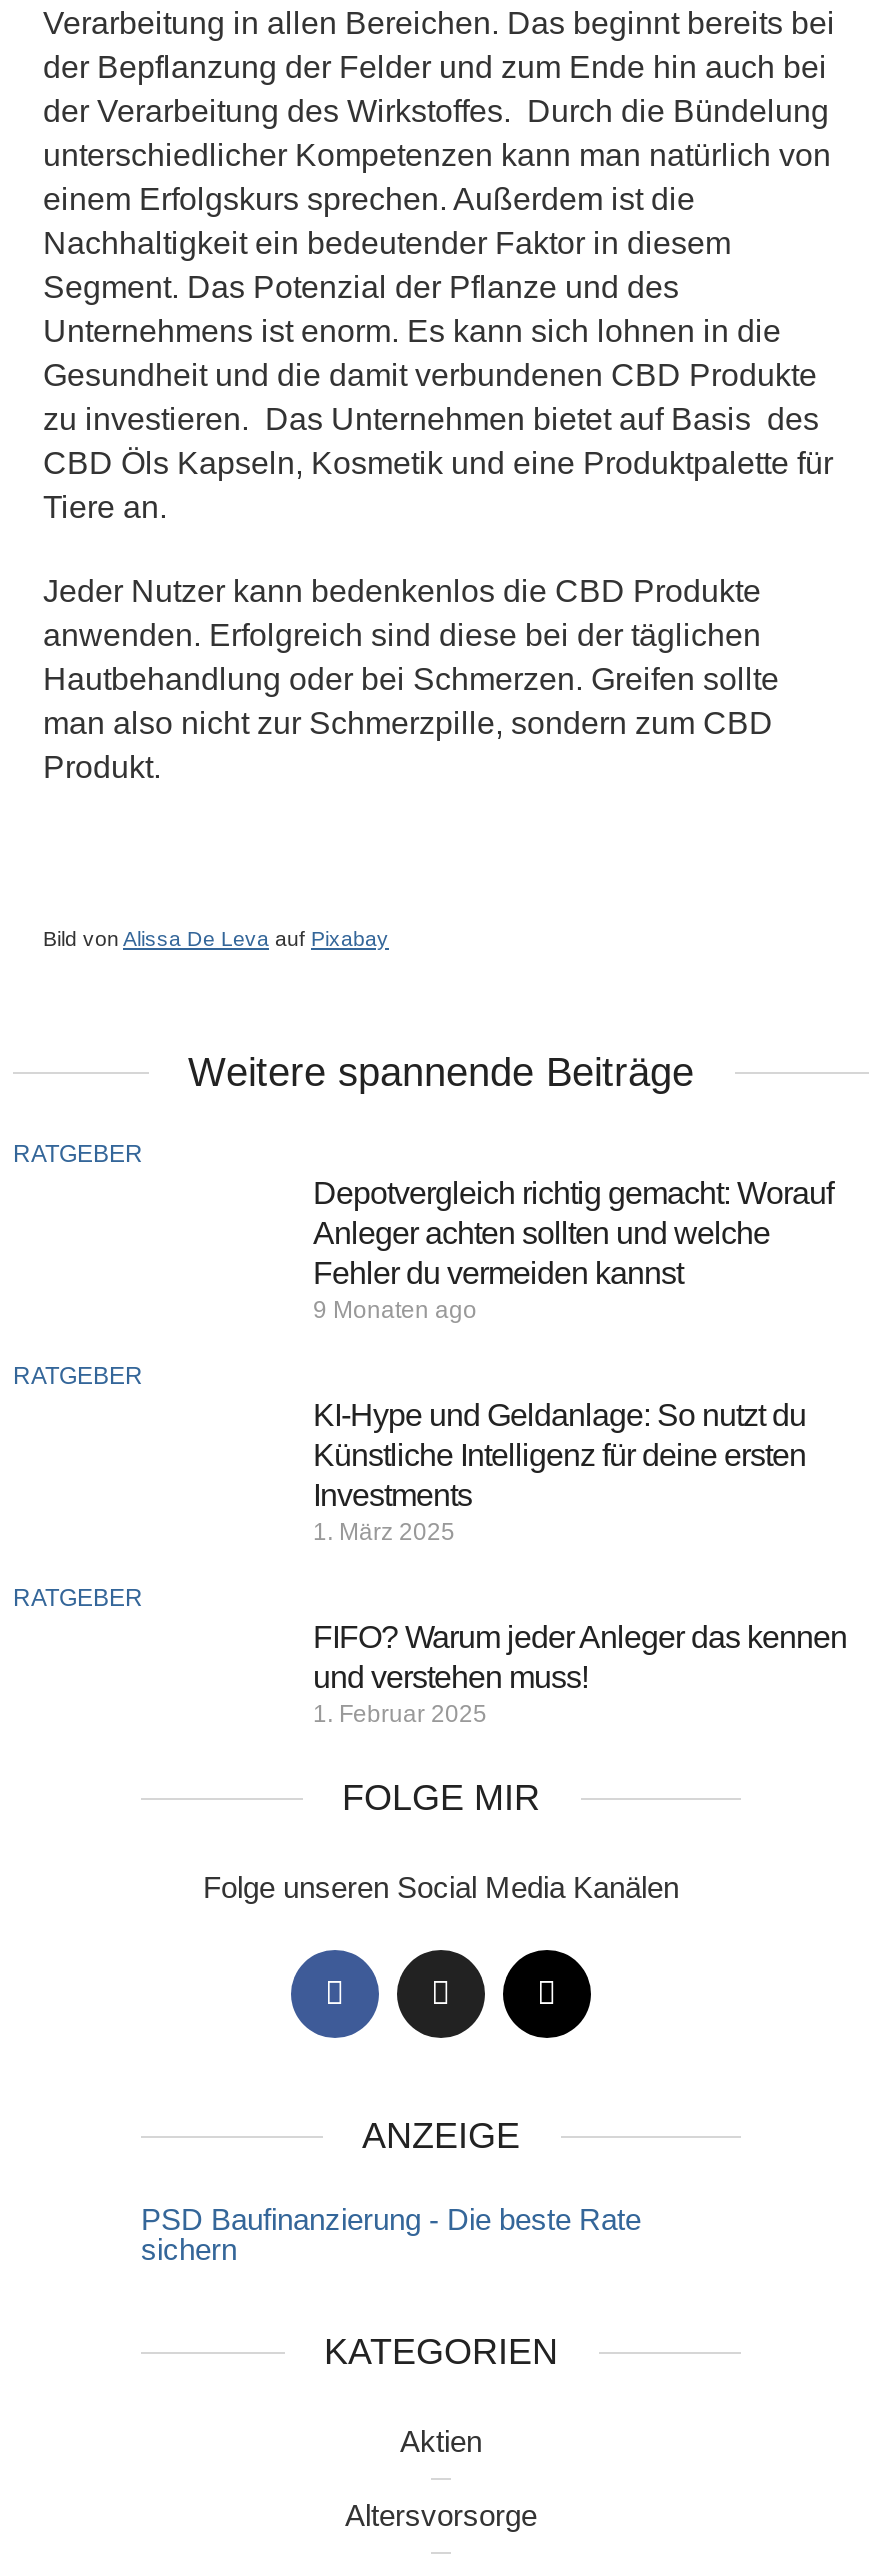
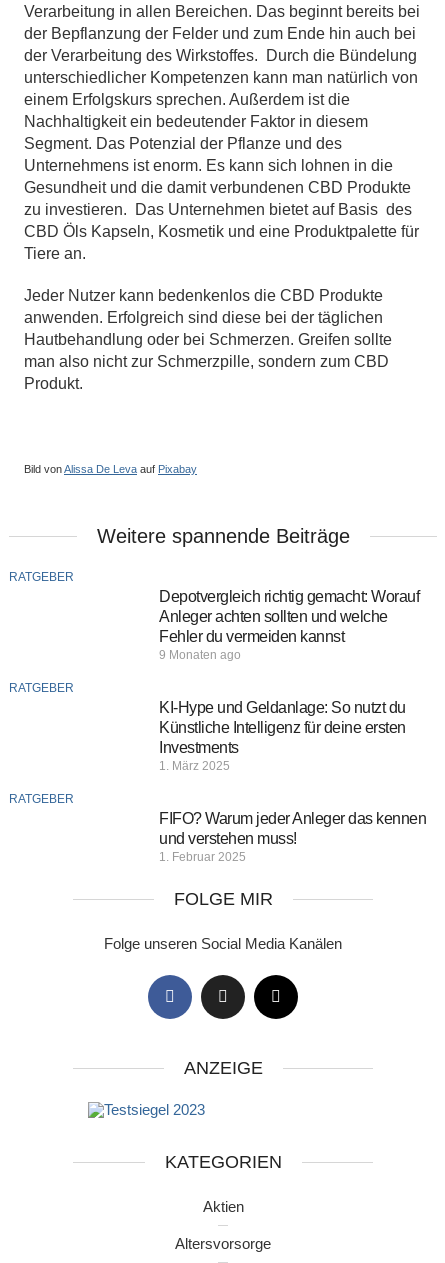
- PSD Baufinanzierung - Die beste Rate
- sichern
